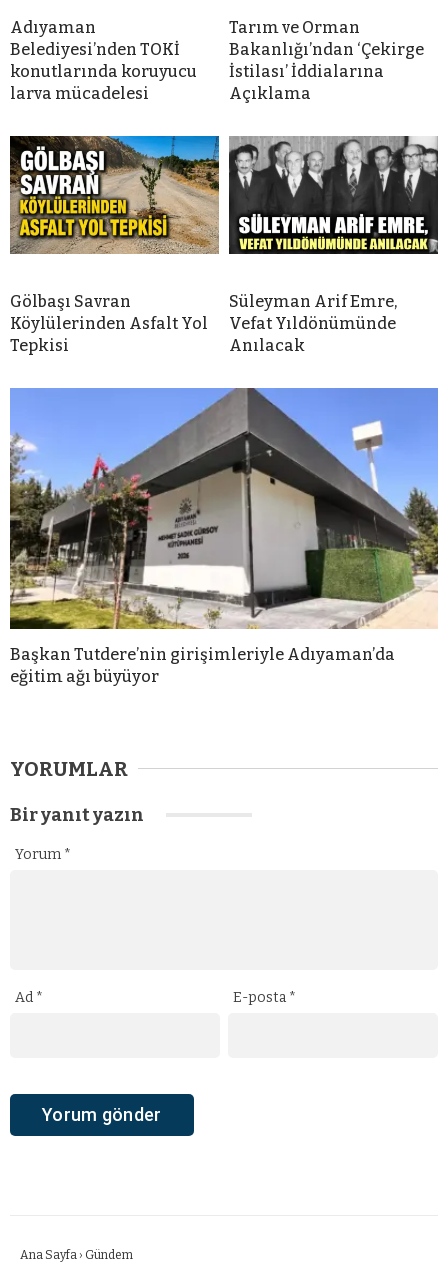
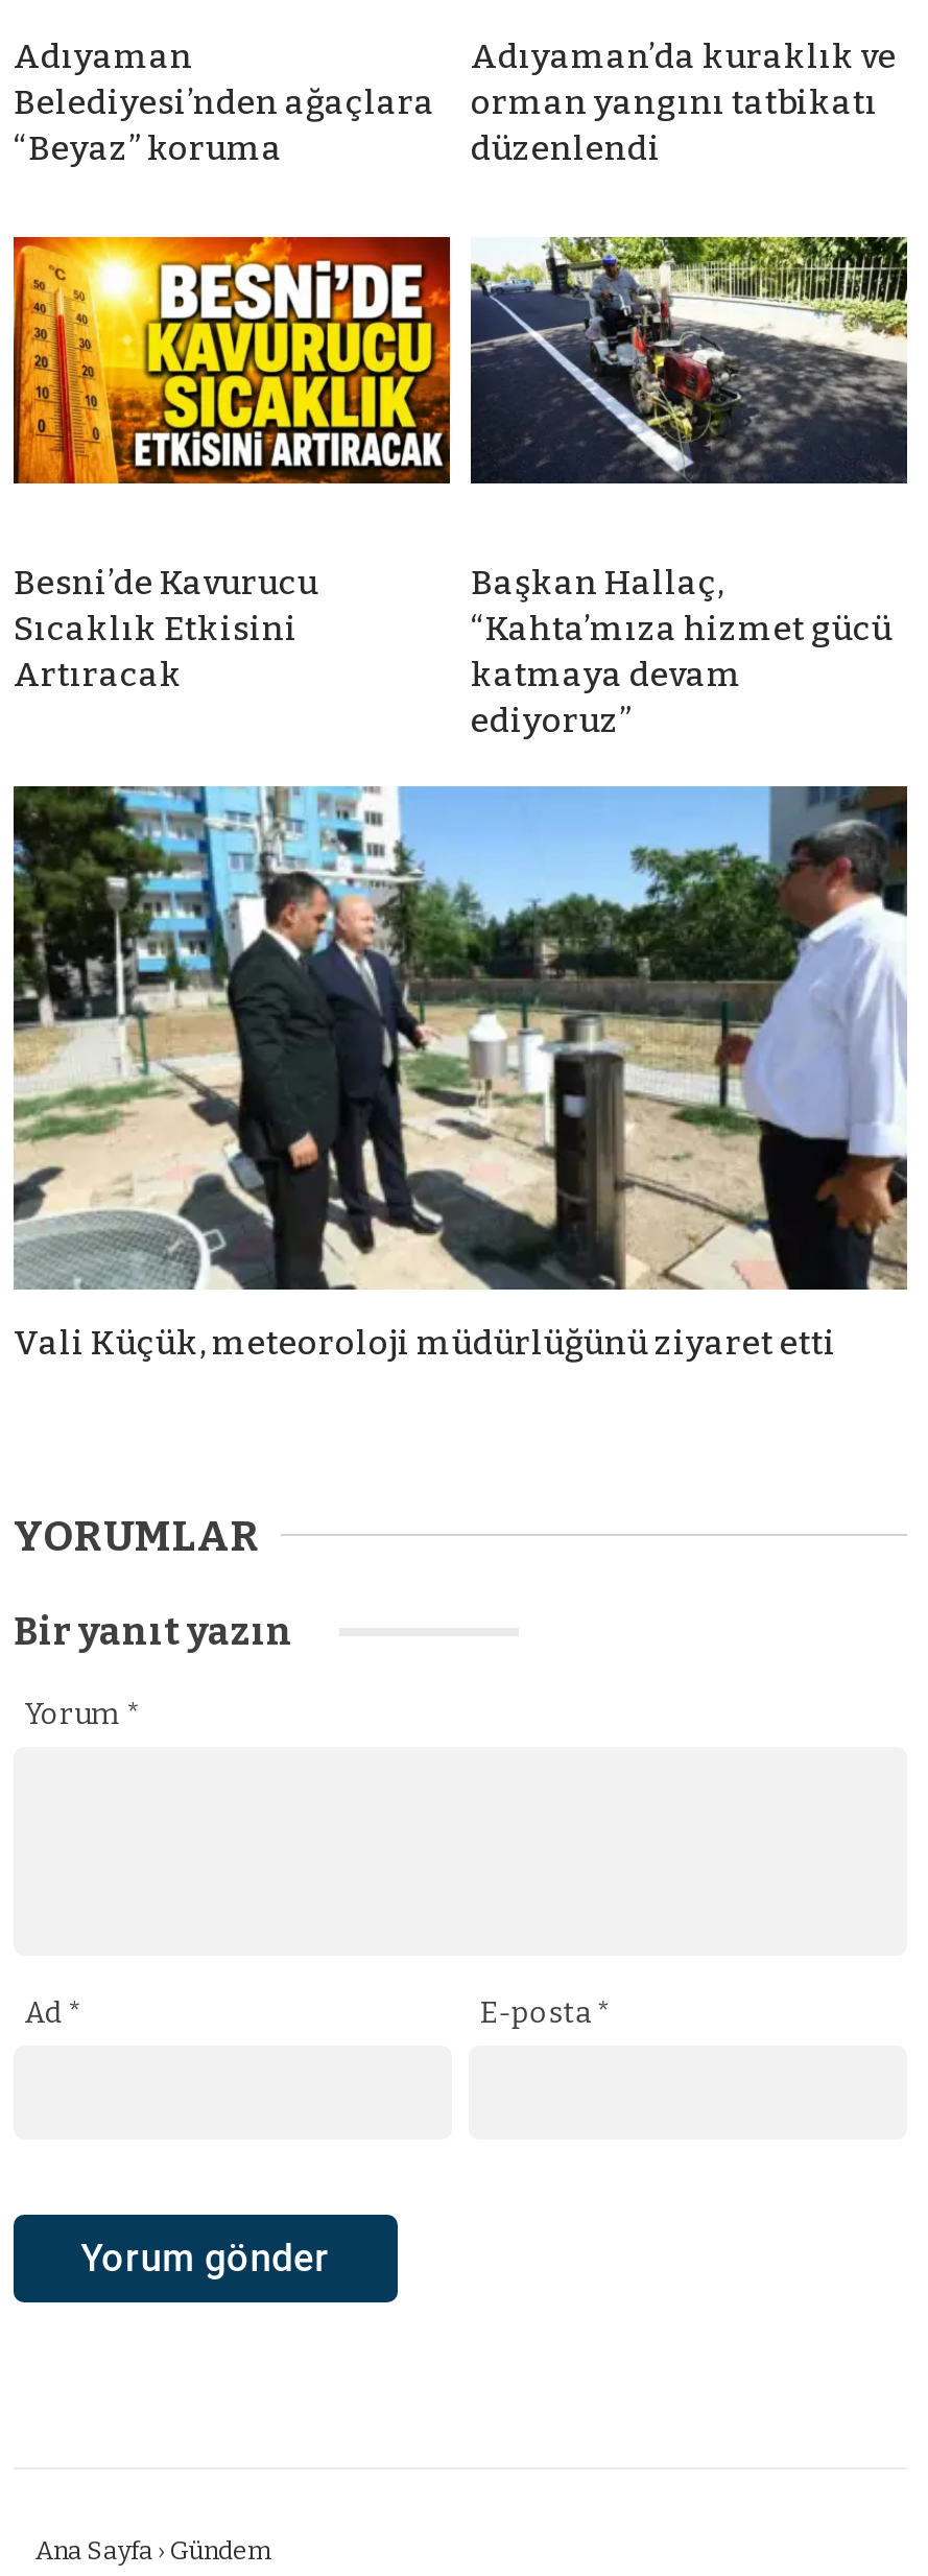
- Tarım ve Orman
- Bakanlığı’ndan ‘Çekirge
- İstilası’ İddialarına
- Açıklama
+ Adıyaman’da kuraklık ve
+ orman yangını tatbikatı
+ düzenlendi

- Belediyesi’nden TOKİ
- konutlarında koruyucu
- larva mücadelesi
+ Belediyesi’nden ağaçlara
+ “Beyaz” koruma

- [image]
- Gölbaşı Savran
- Köylülerinden Asfalt Yol
- Tepkisi
+ [image]
+ Besni’de Kavurucu
+ Sıcaklık Etkisini
+ Artıracak

- [image]
- Süleyman Arif Emre,
- Vefat Yıldönümünde
- Anılacak
+ [image]
+ Başkan Hallaç,
+ “Kahta’mıza hizmet gücü
+ katmaya devam
+ ediyoruz”

- [image]
- Başkan Tutdere’nin girişimleriyle Adıyaman’da
- eğitim ağı büyüyor
+ [image]
+ Vali Küçük, meteoroloji müdürlüğünü ziyaret etti
